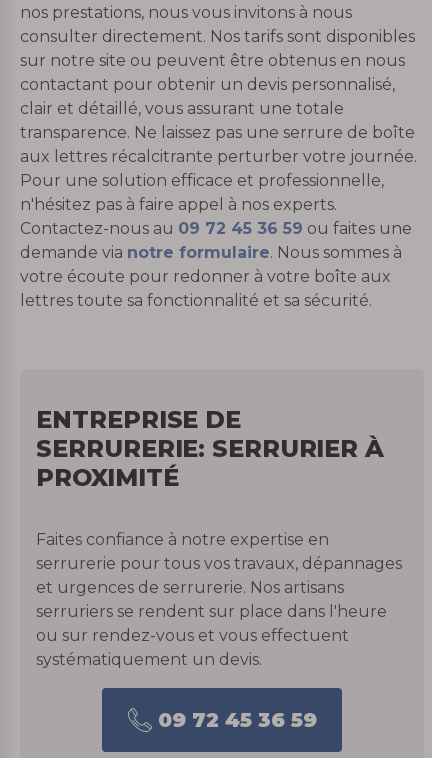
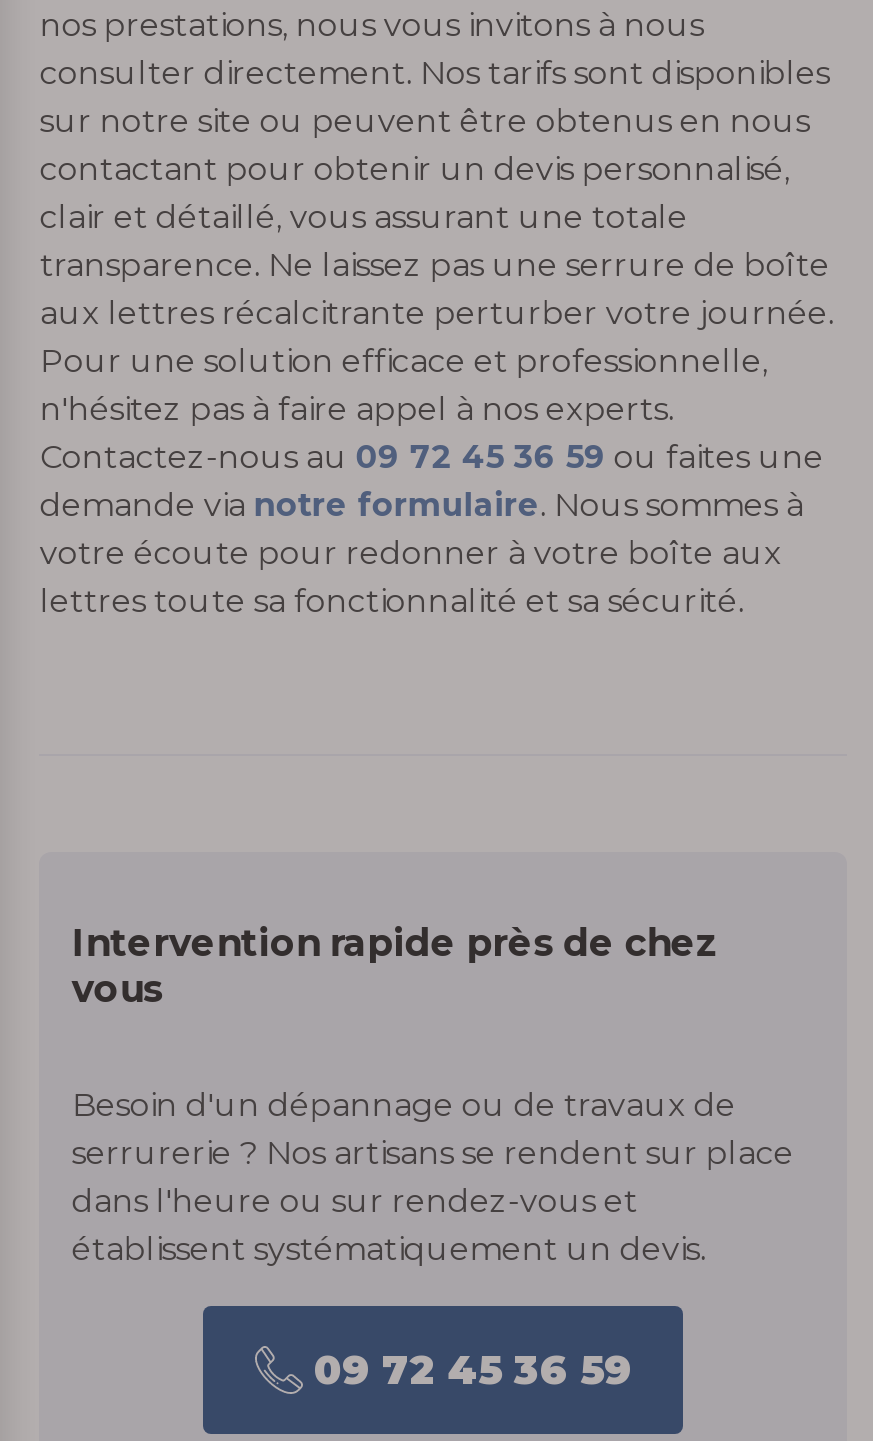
- ENTREPRISE DE
- SERRURERIE: SERRURIER À
- PROXIMITÉ
+ Intervention rapide près de chez
+ vous

- Faites confiance à notre expertise en
- serrurerie pour tous vos travaux, dépannages
- et urgences de serrurerie. Nos artisans
- serruriers se rendent sur place dans l'heure
- ou sur rendez-vous et vous effectuent
- systématiquement un devis.
+ Besoin d'un dépannage ou de travaux de
+ serrurerie ? Nos artisans se rendent sur place
+ dans l'heure ou sur rendez-vous et
+ établissent systématiquement un devis.
